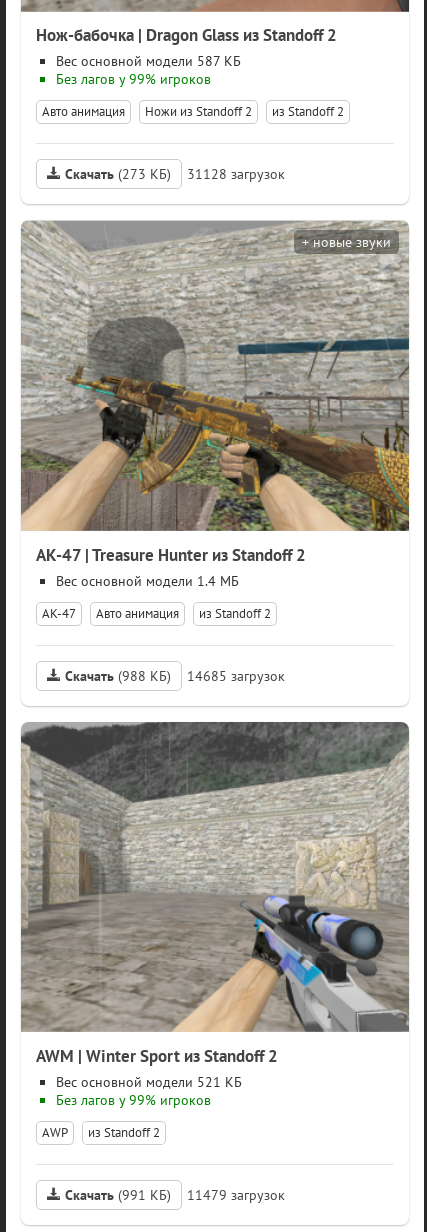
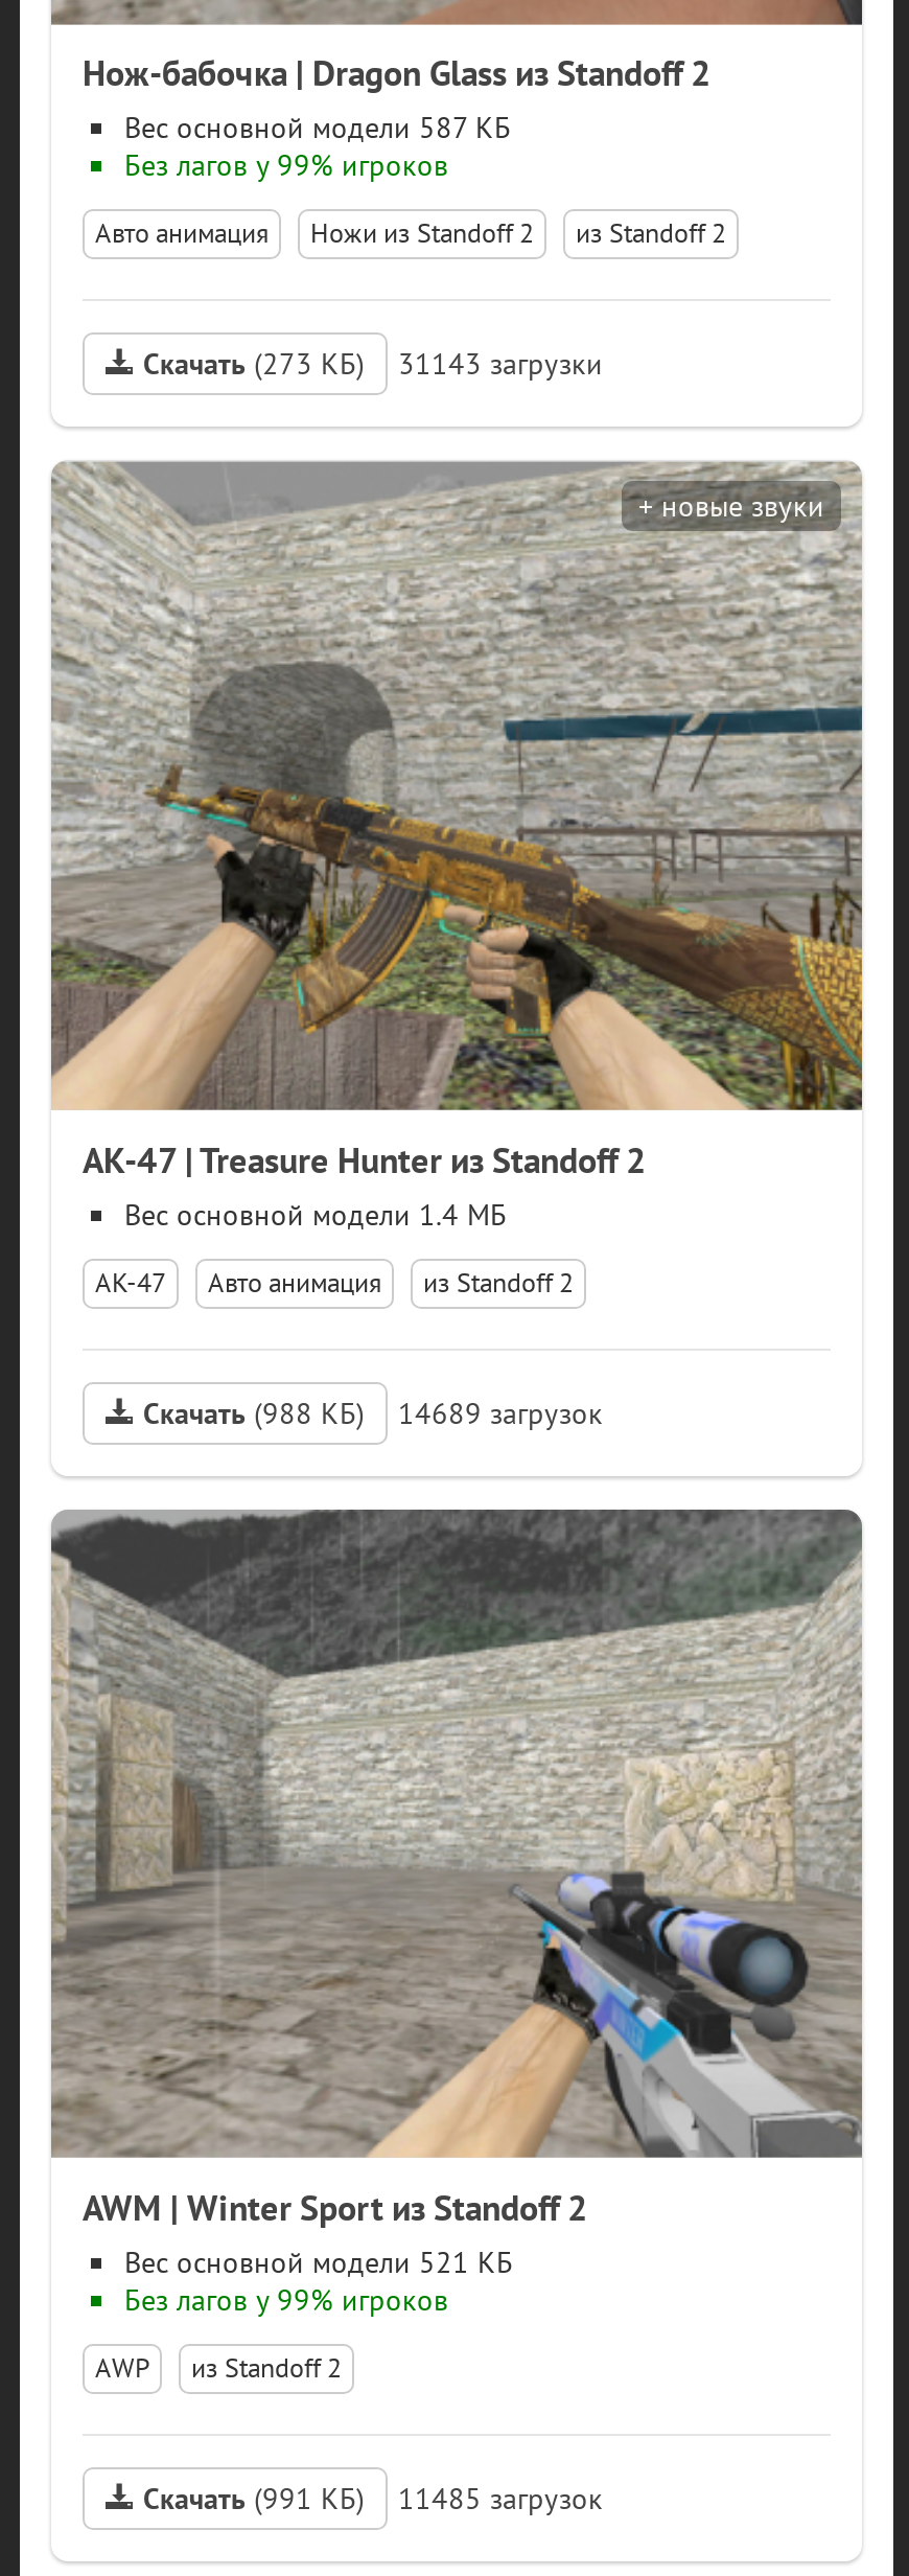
- Скачать (273 КБ) 31128
+ Скачать (273 КБ) 31143

- Скачать (988 КБ) 14685
+ Скачать (988 КБ) 14689

- Скачать (991 КБ) 11479
+ Скачать (991 КБ) 11485
